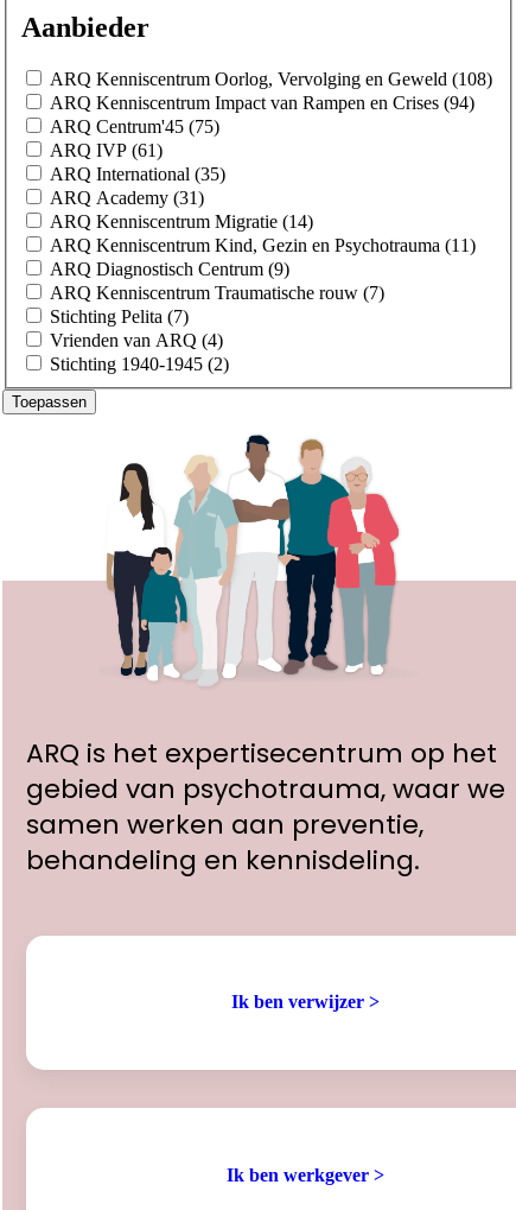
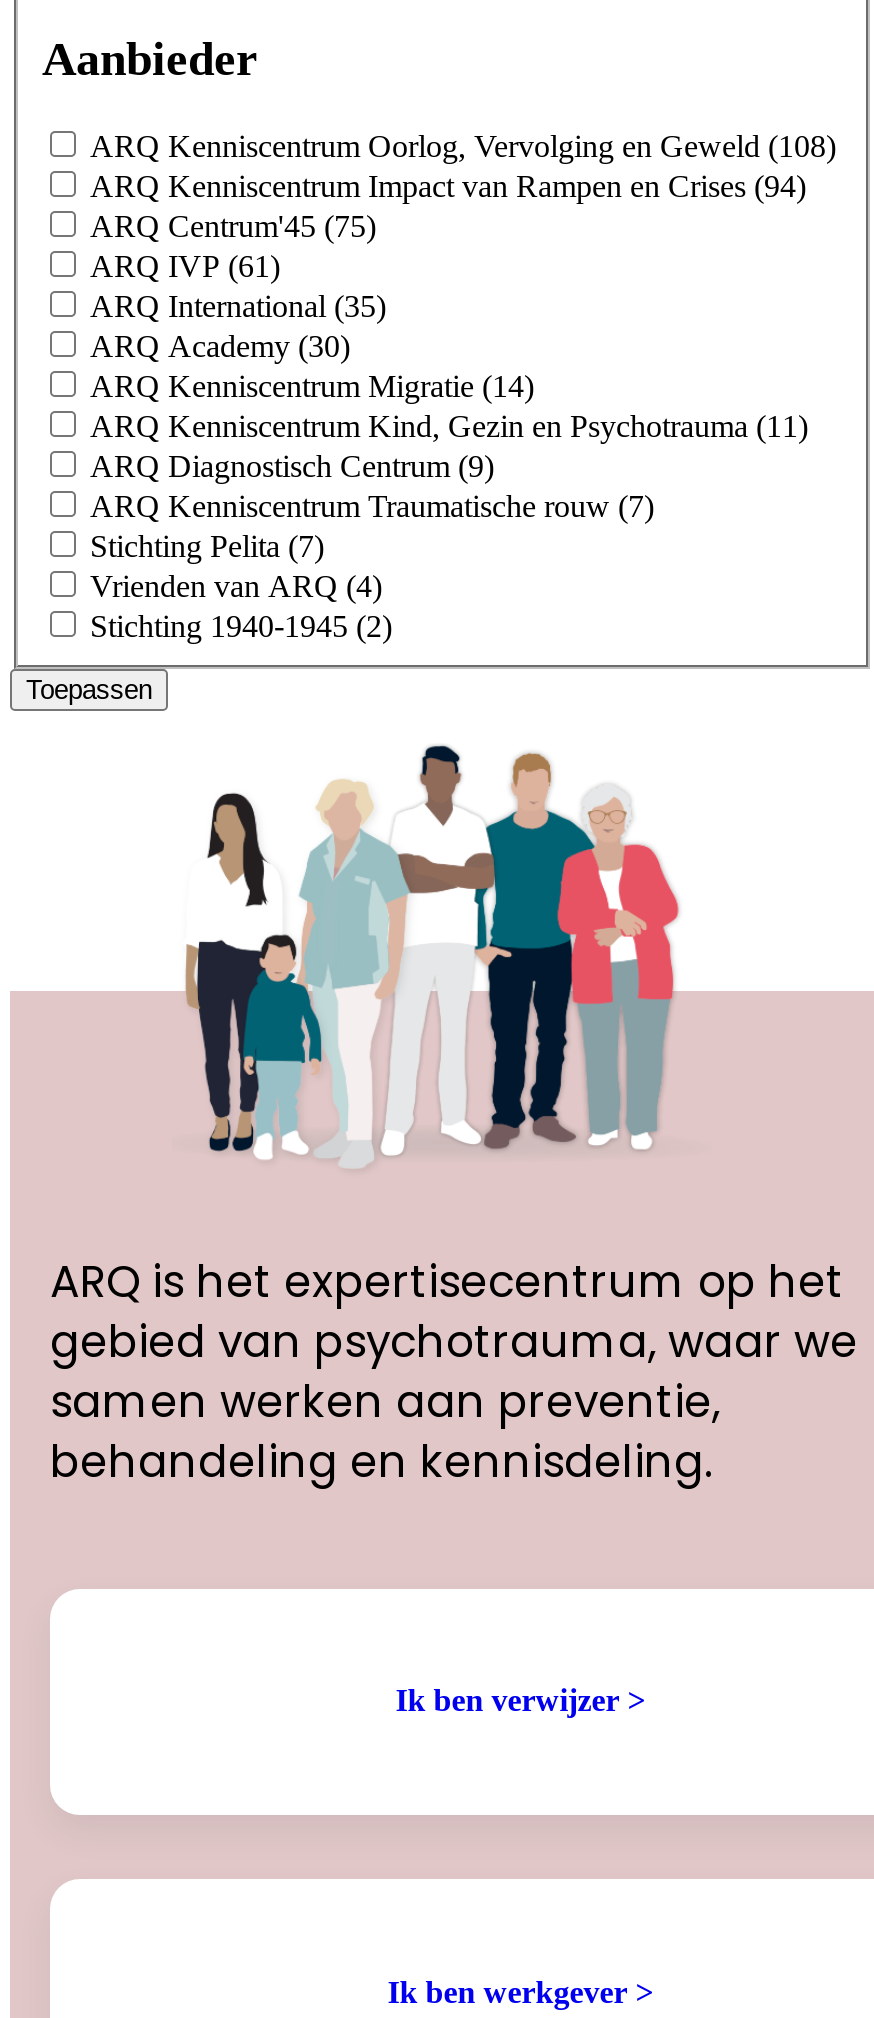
- ARQ Academy (31)
+ ARQ Academy (30)
